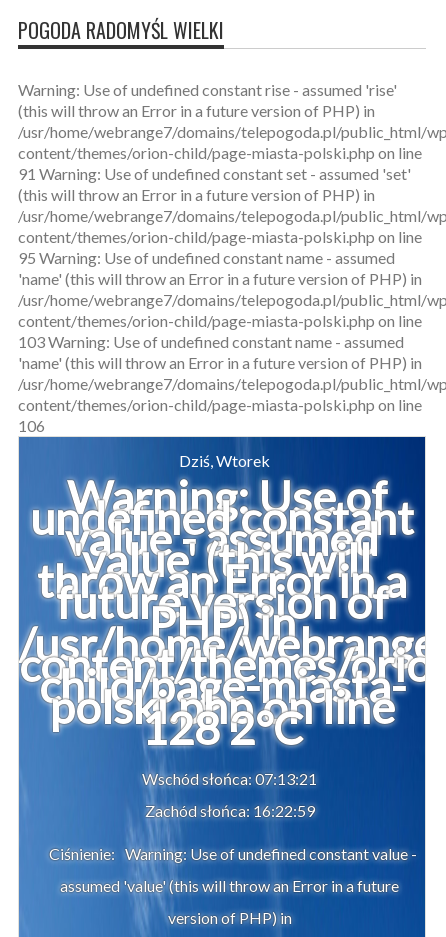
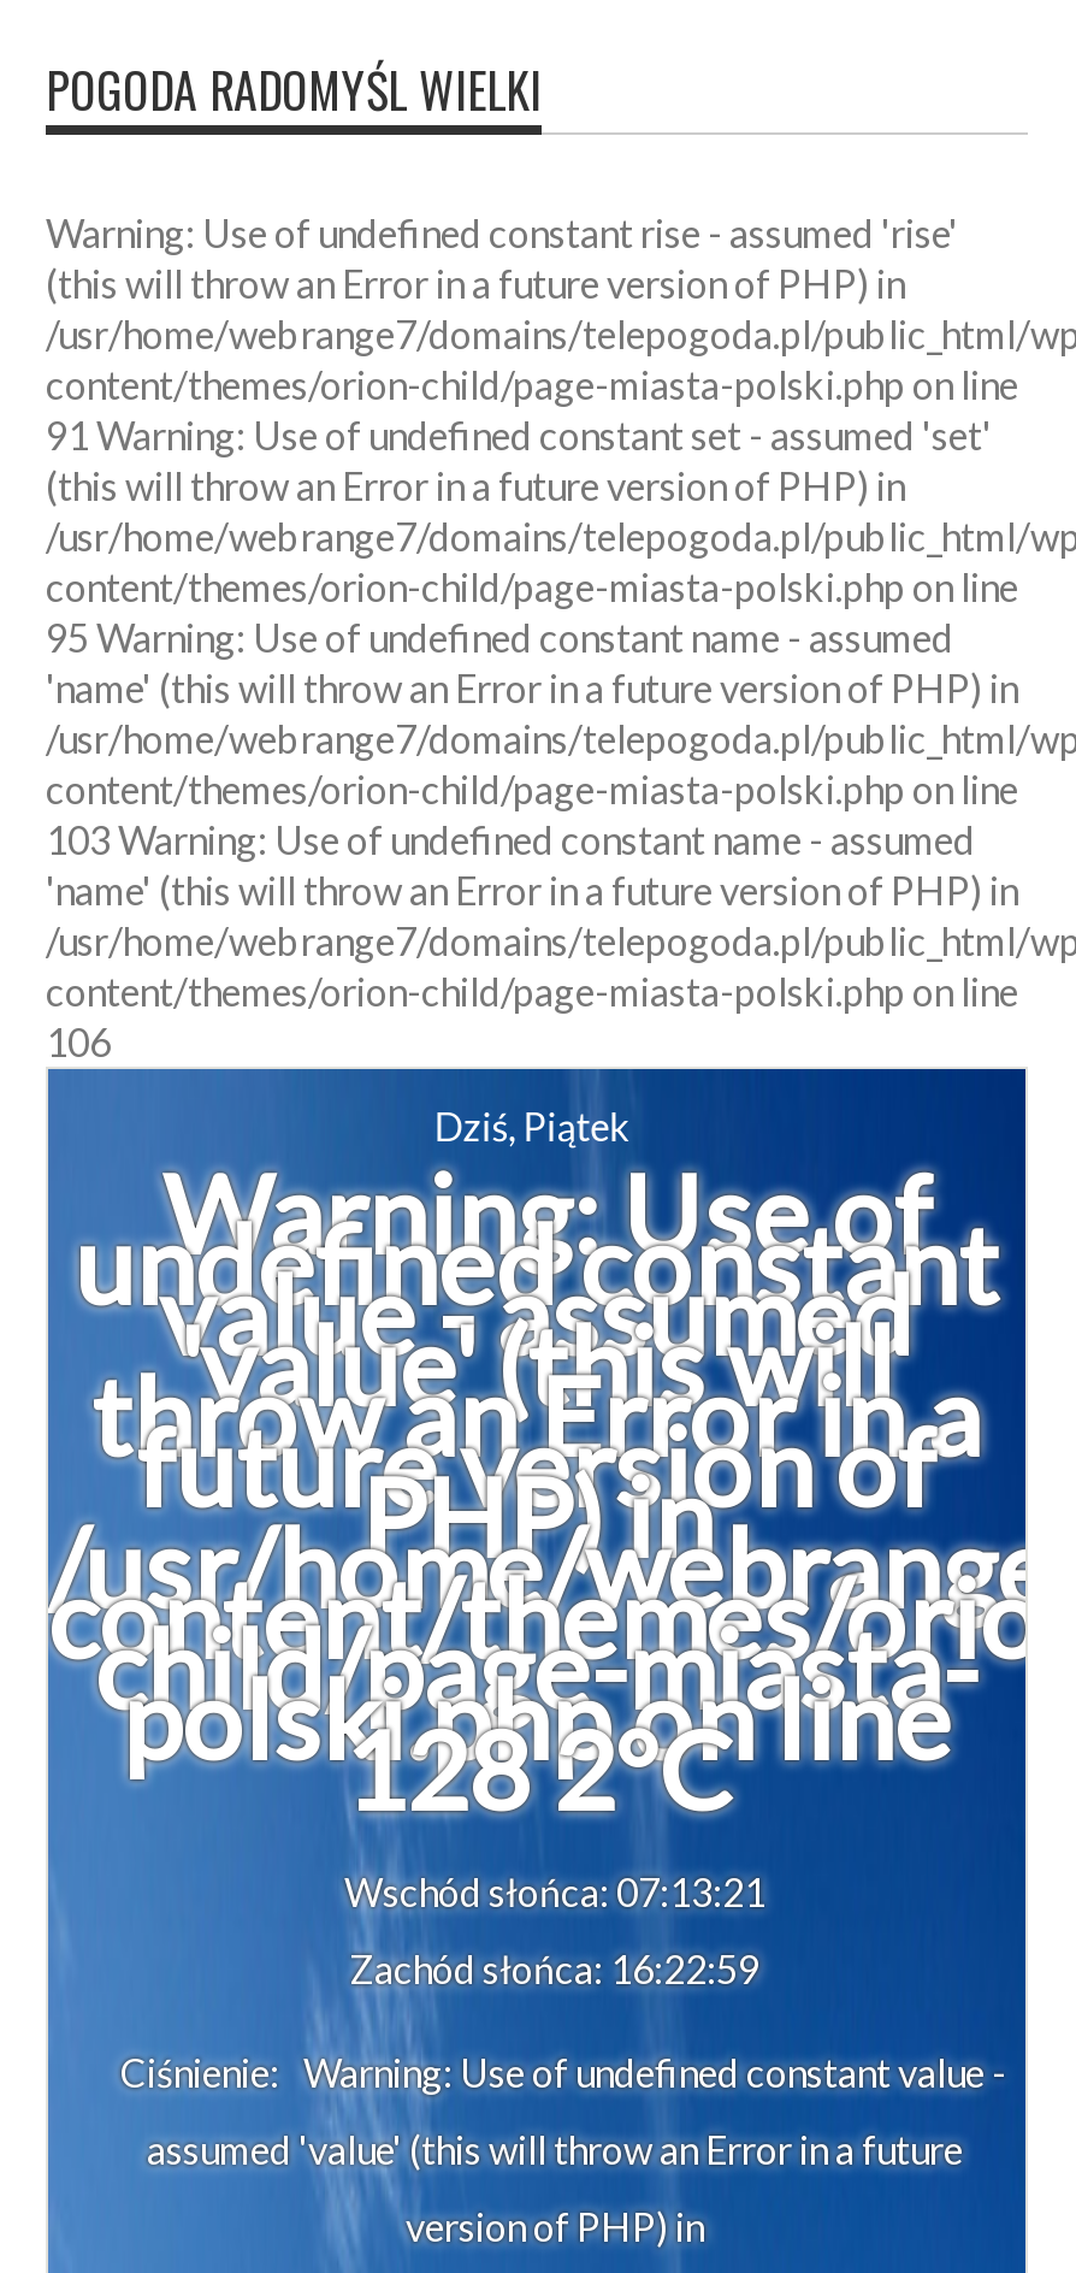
- Dziś, Wtorek
+ Dziś, Piątek
